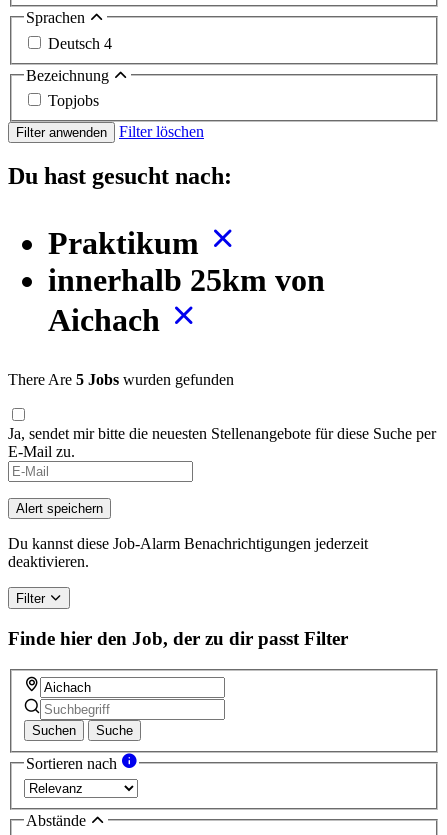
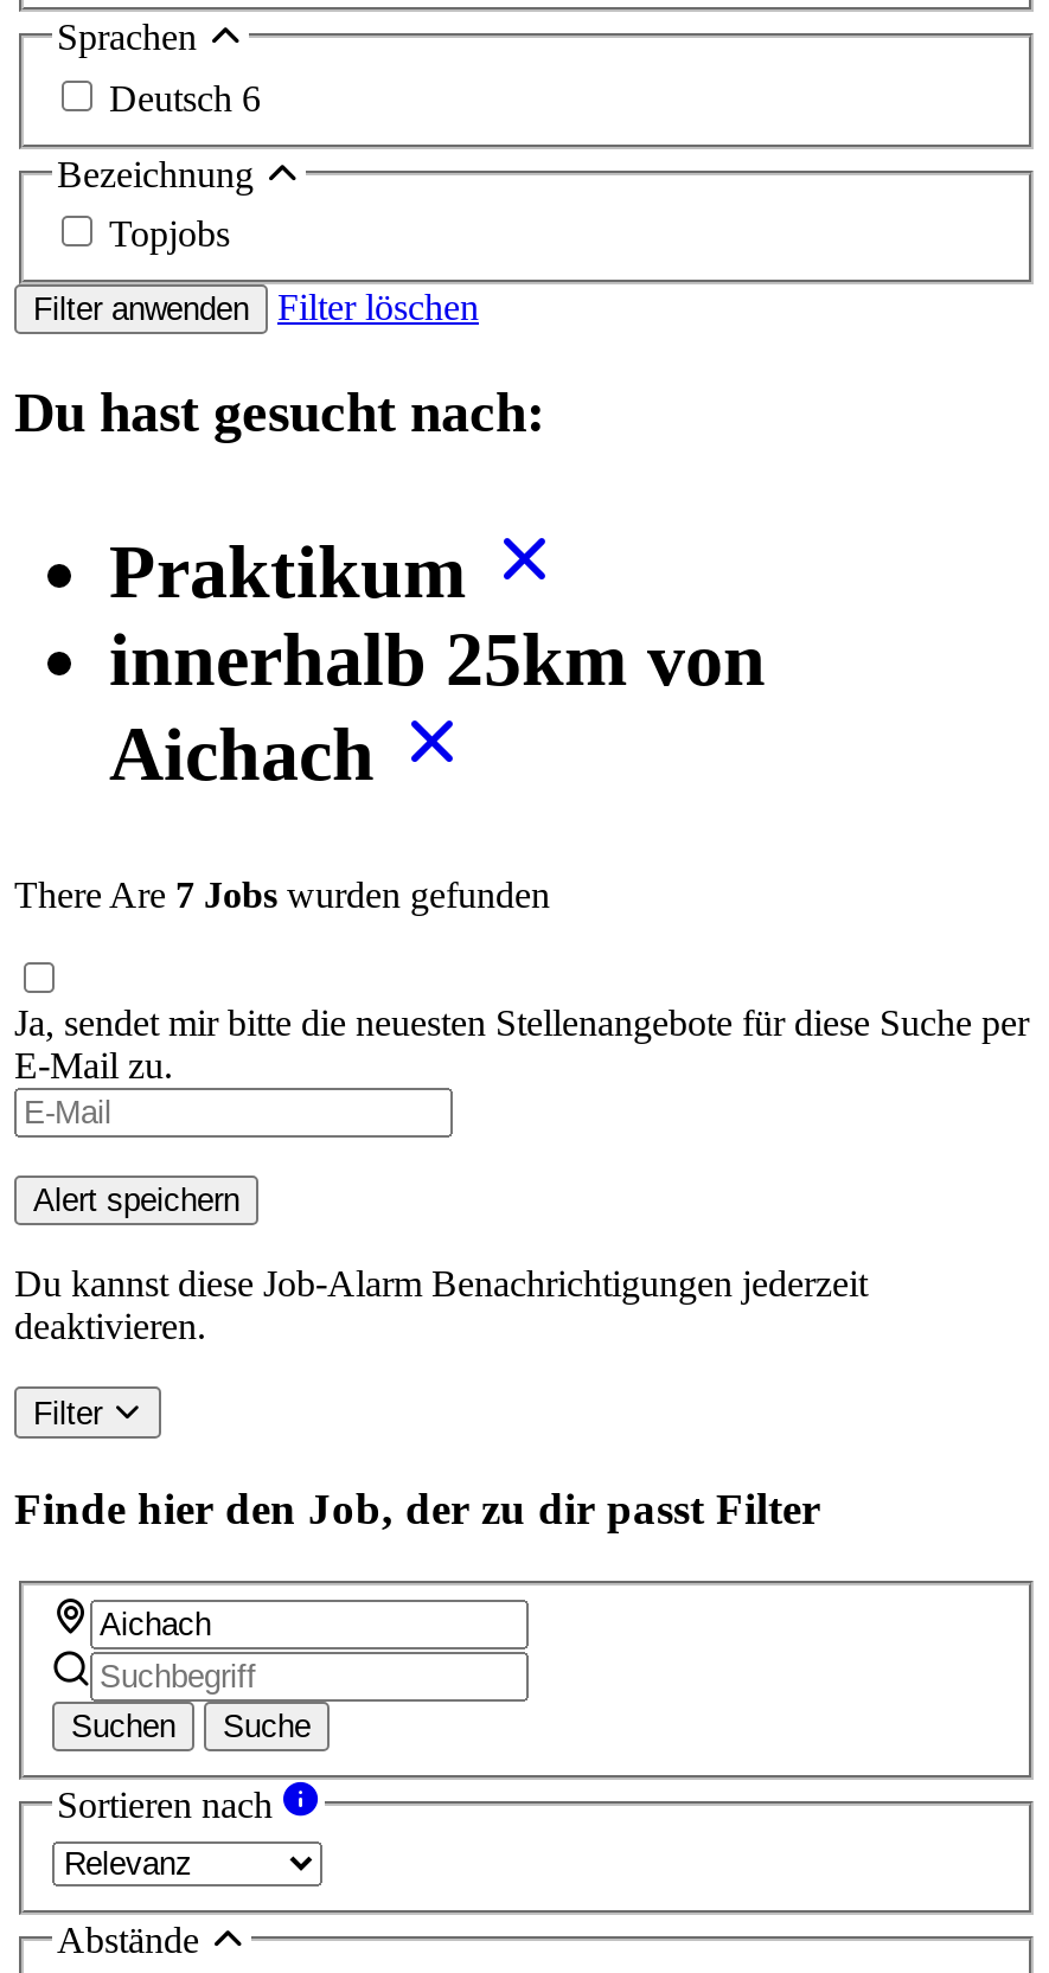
- Deutsch 4
+ Deutsch 6

- There Are 5 Jobs wurden gefunden
+ There Are 7 Jobs wurden gefunden
